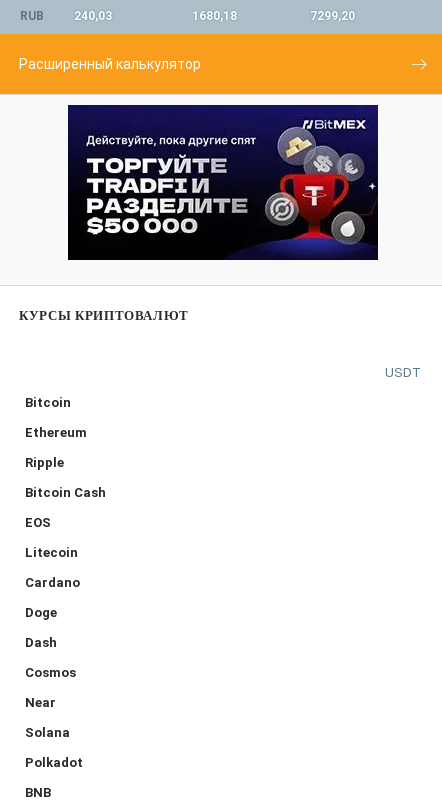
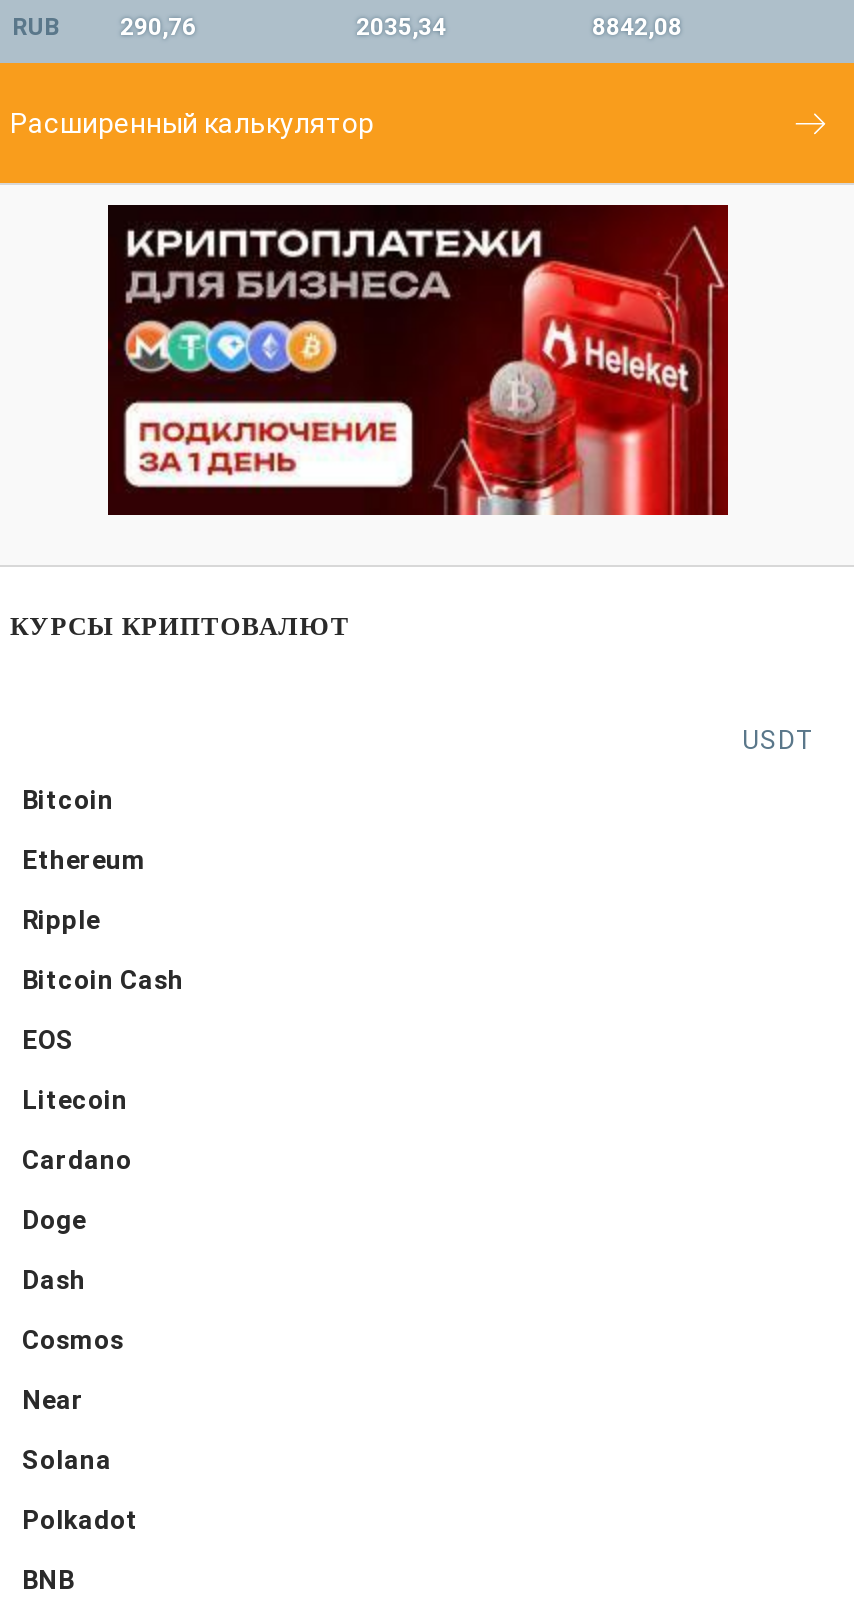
- 240,03
+ 290,76

- 1680,18
+ 2035,34

- 7299,20
+ 8842,08

- [image]
+ [image]
